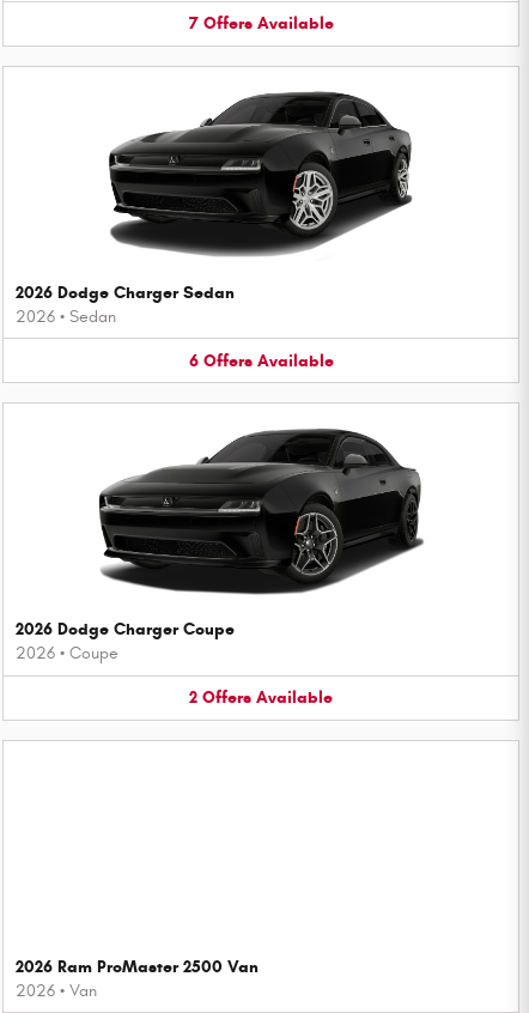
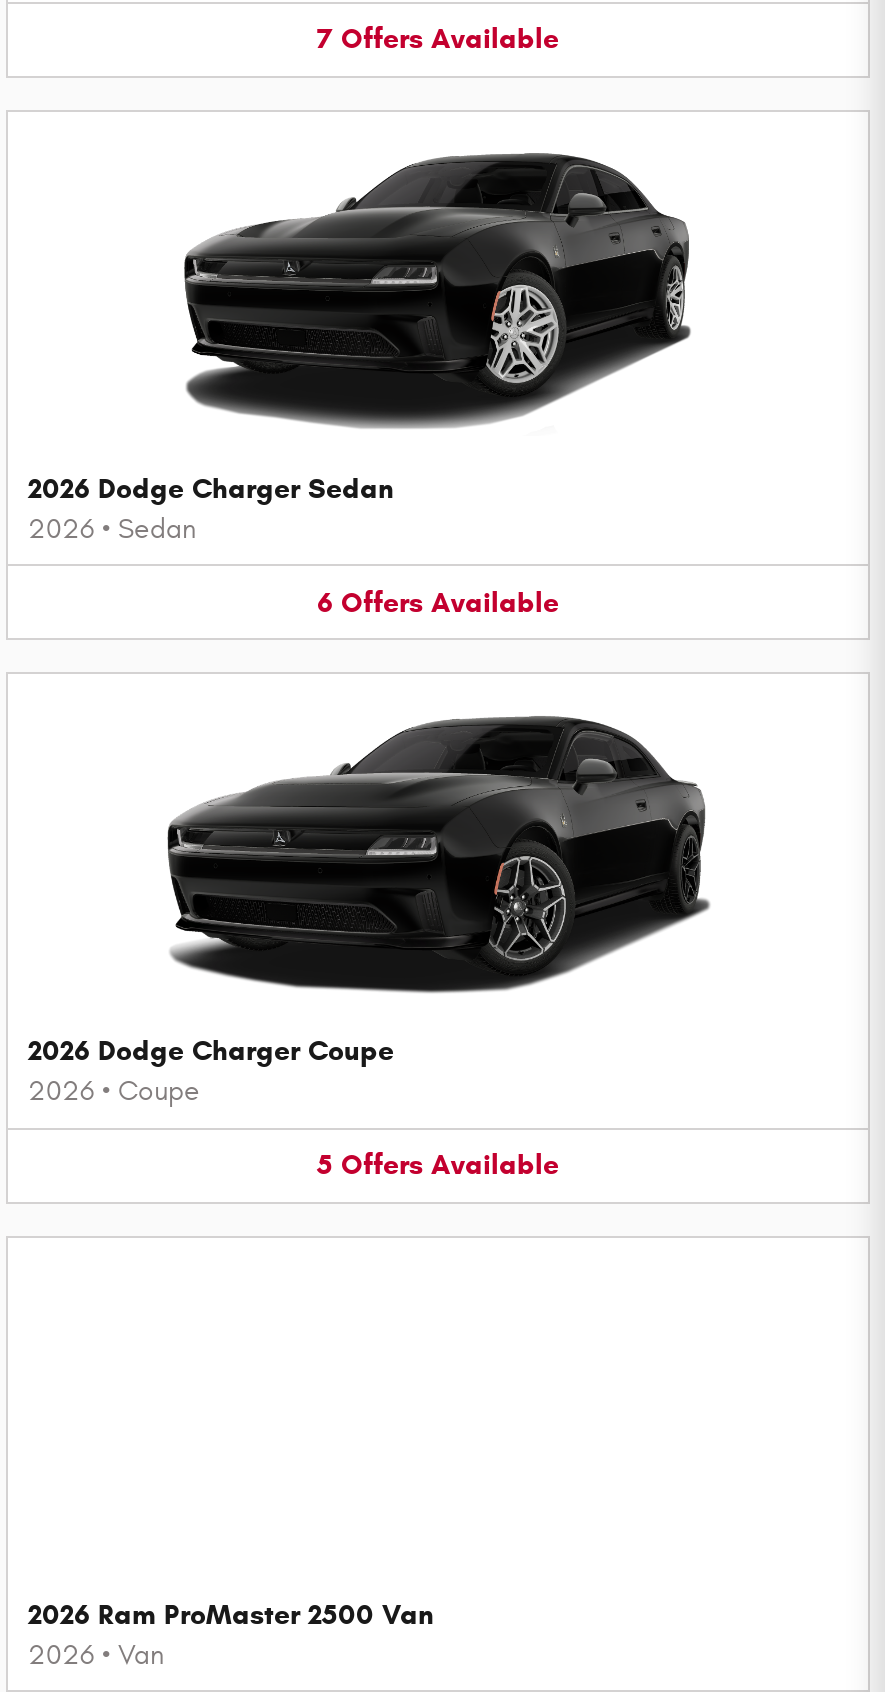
- 2 Offers Available
+ 5 Offers Available
